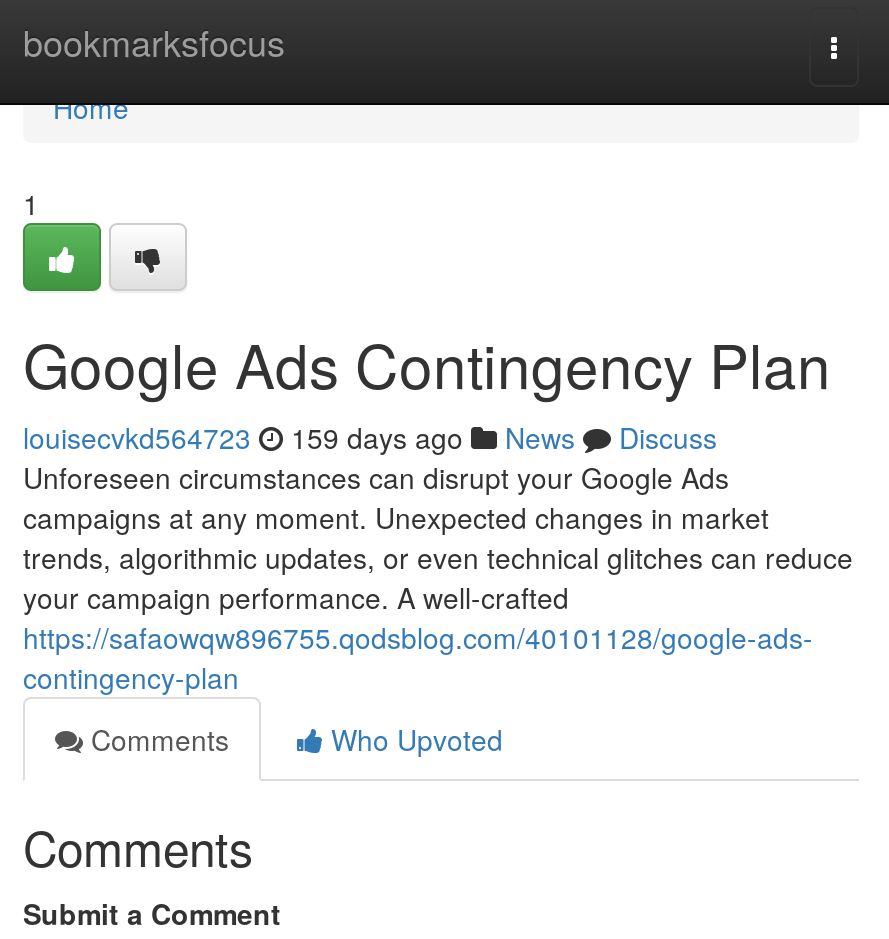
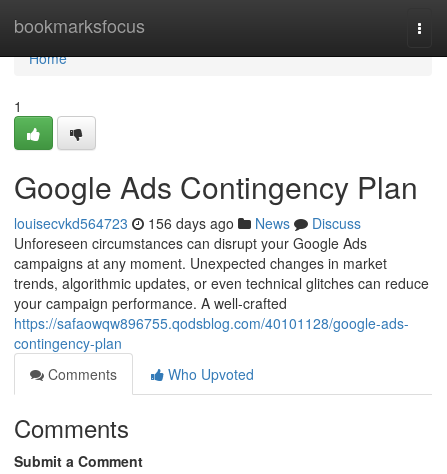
- louisecvkd564723 159 days ago News Discuss
+ louisecvkd564723 156 days ago News Discuss
